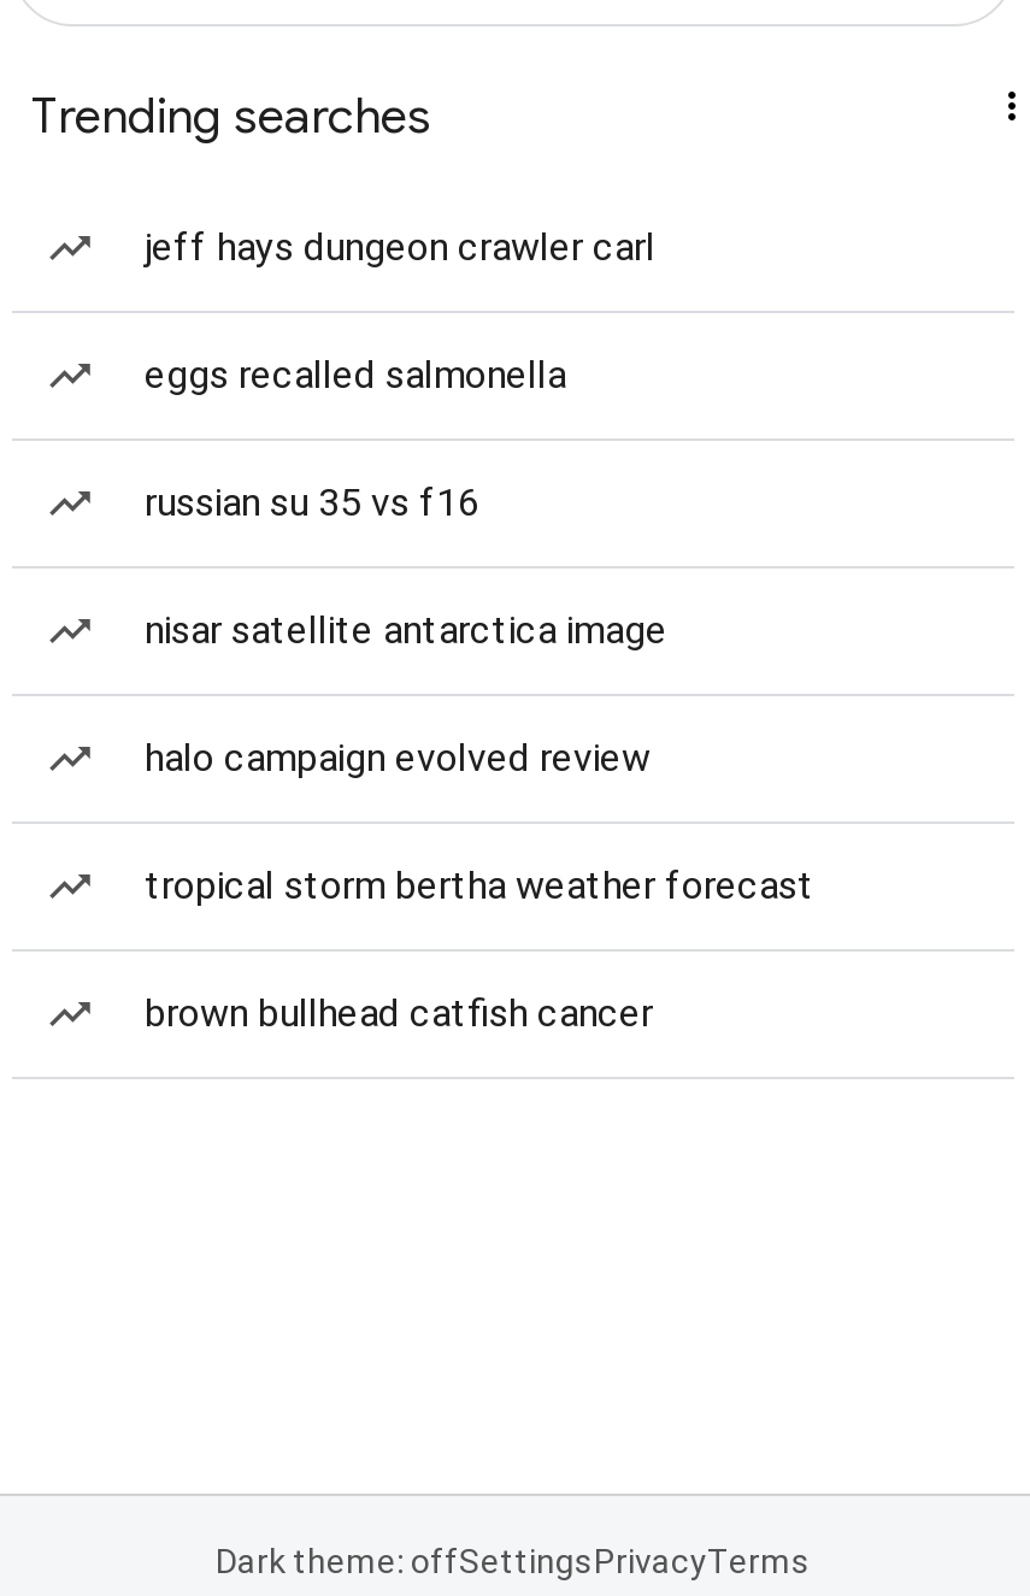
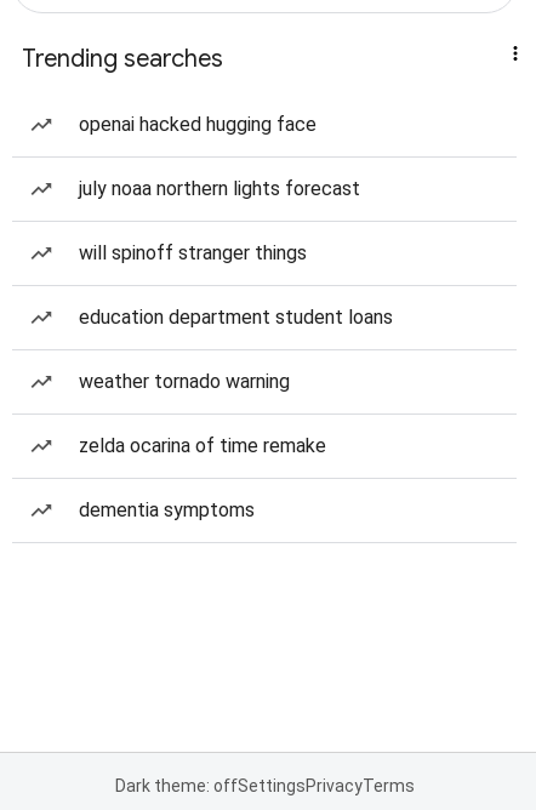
- jeff hays dungeon crawler carl
+ openai hacked hugging face

- eggs recalled salmonella
+ july noaa northern lights forecast

- russian su 35 vs f16
+ will spinoff stranger things

- nisar satellite antarctica image
+ education department student loans

- halo campaign evolved review
+ weather tornado warning

- tropical storm bertha weather forecast
+ zelda ocarina of time remake

- brown bullhead catfish cancer
+ dementia symptoms
